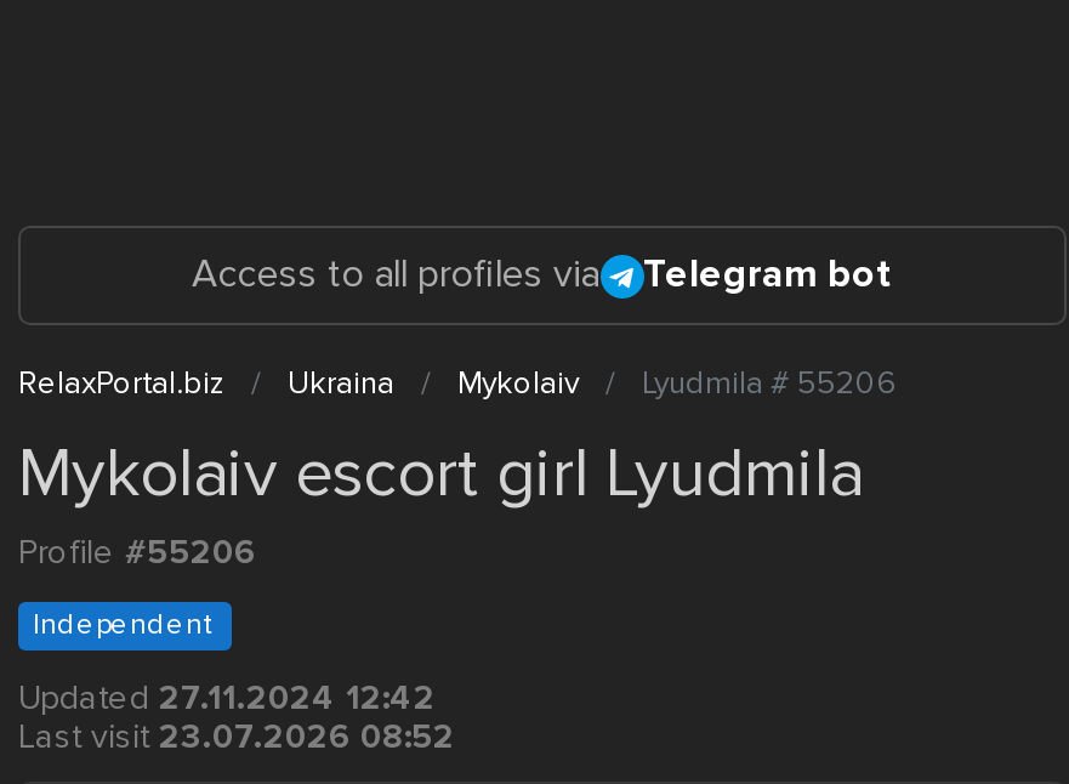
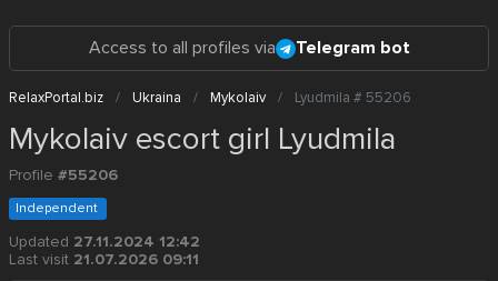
- Last visit 23.07.2026 08:52
+ Last visit 21.07.2026 09:11
